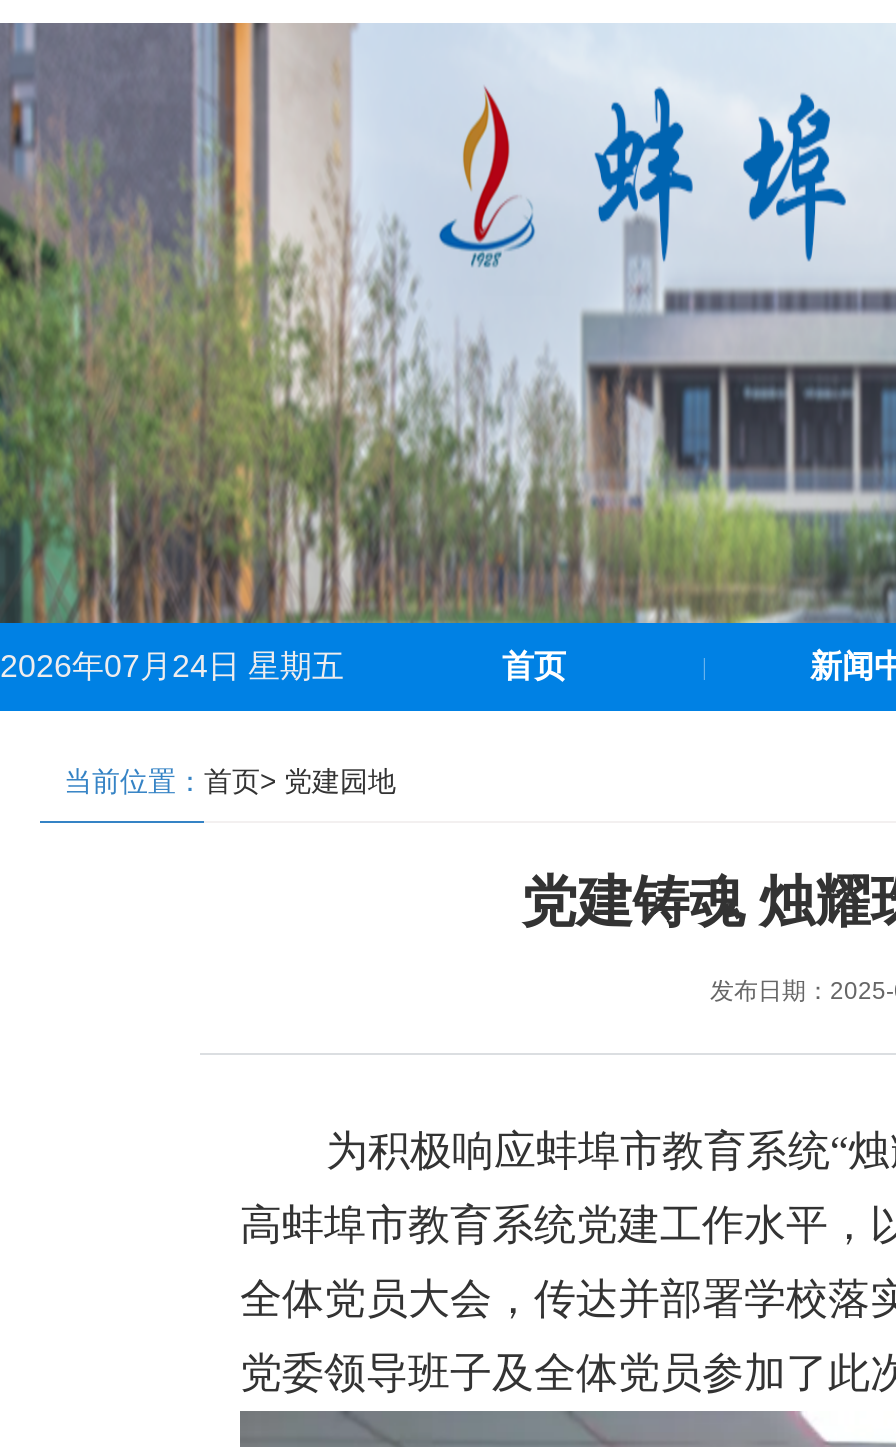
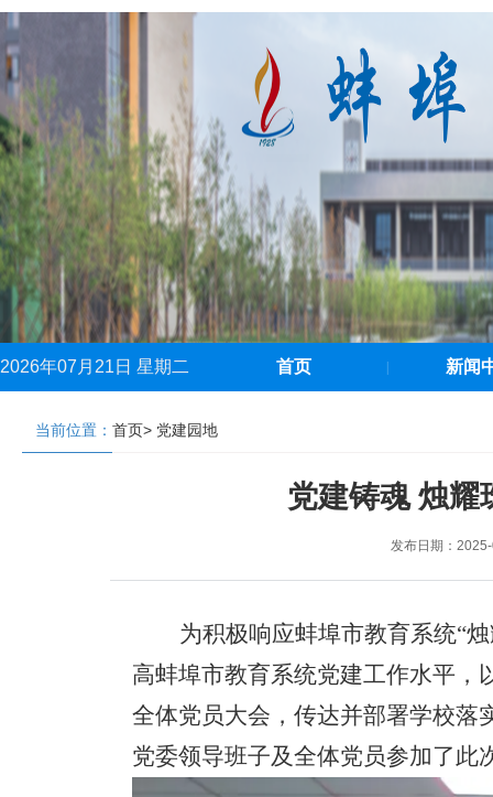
- 2026年07月24日 星期五
+ 2026年07月21日 星期二
